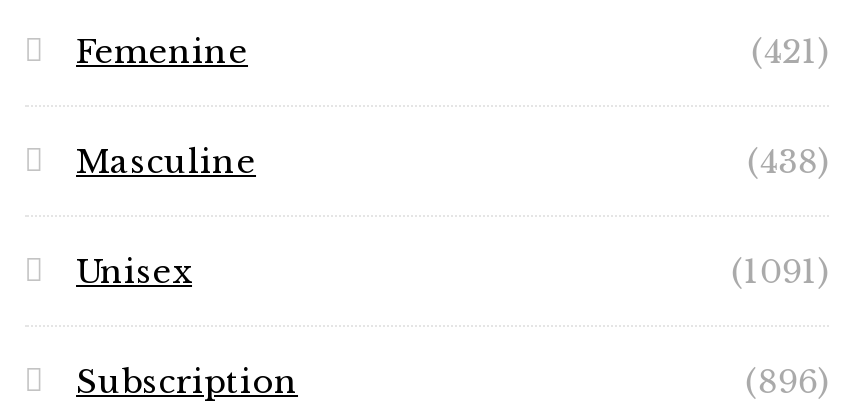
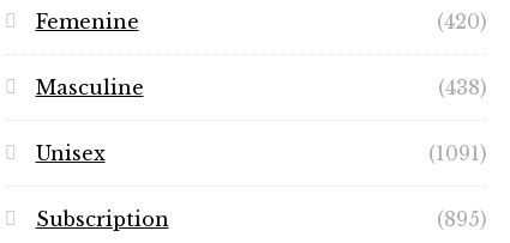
- (421)
+ (420)

- (896)
+ (895)
